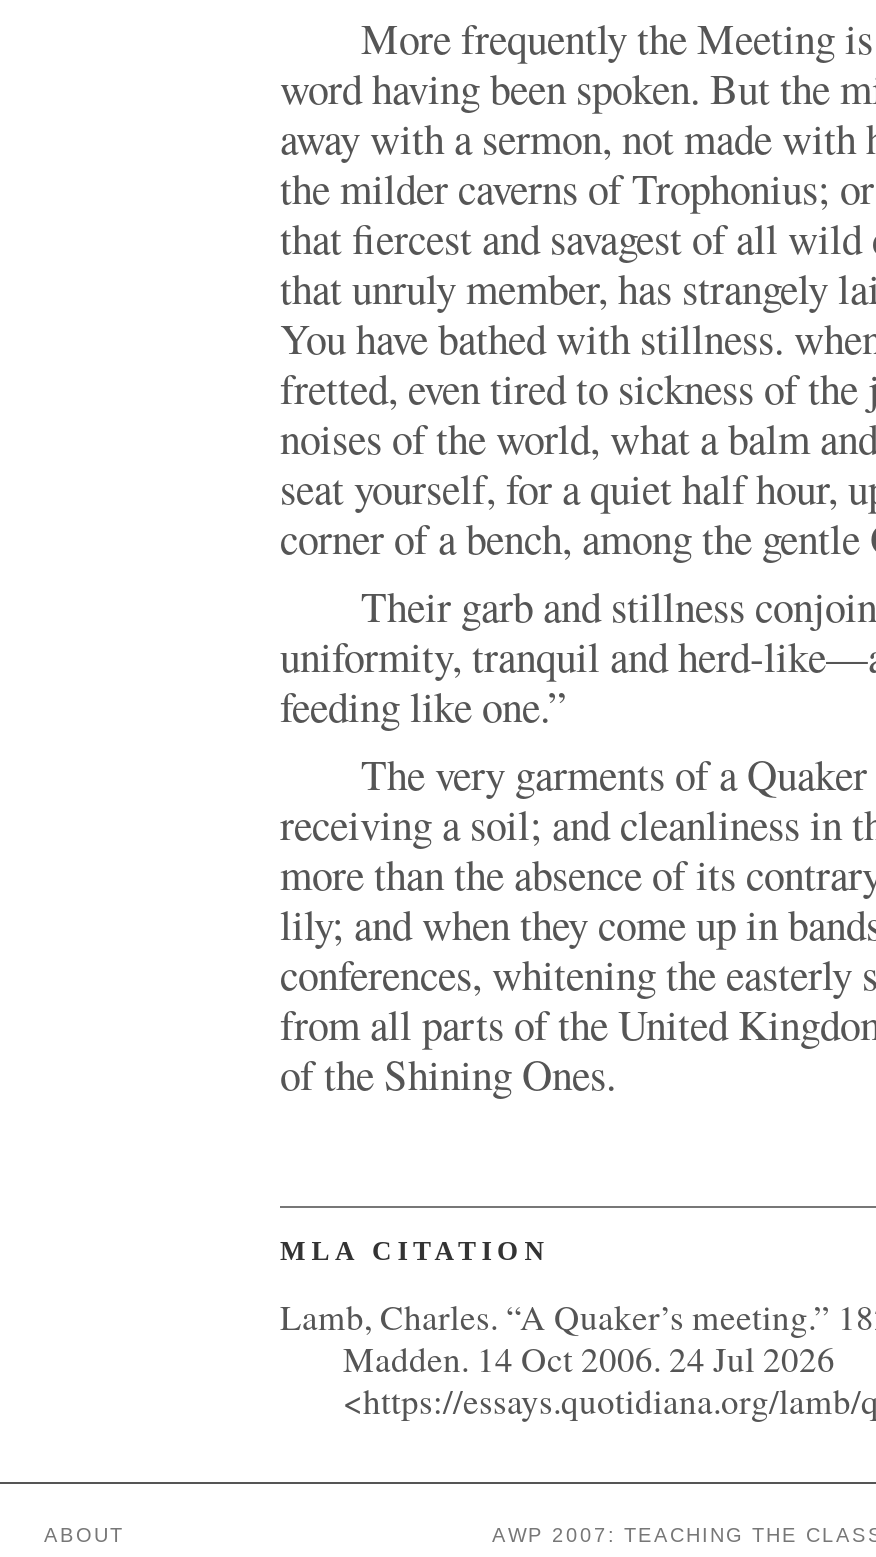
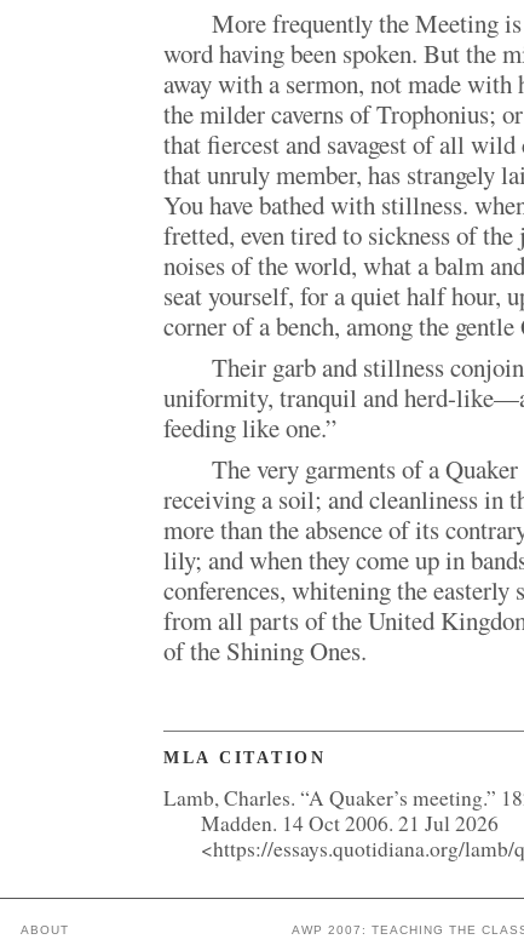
- Madden. 14 Oct 2006. 24 Jul 2026
+ Madden. 14 Oct 2006. 21 Jul 2026
